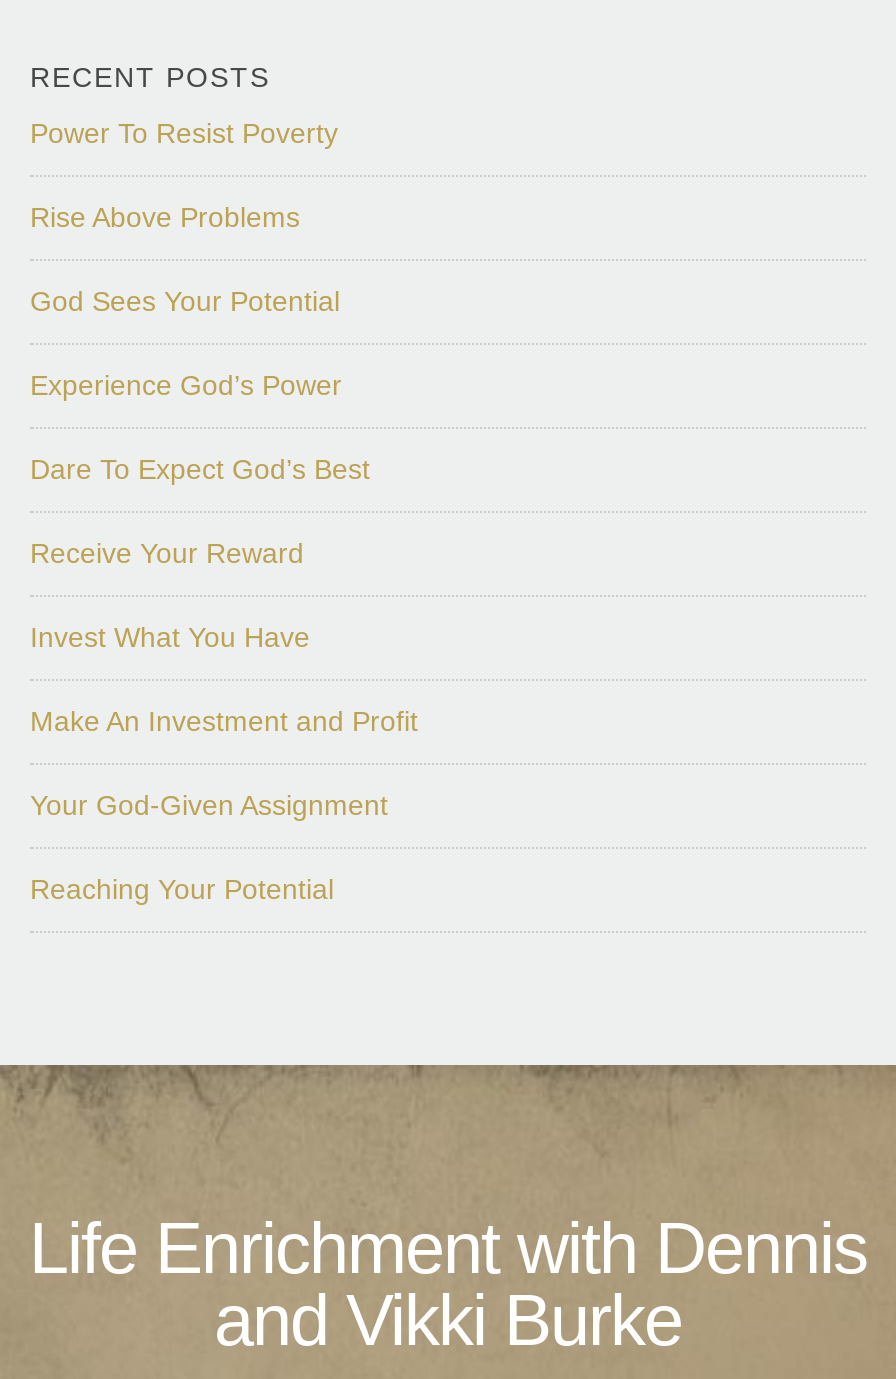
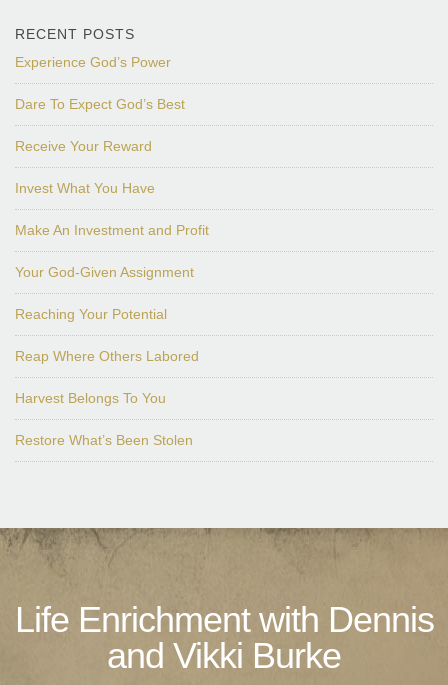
- Power To Resist Poverty
- Rise Above Problems
- God Sees Your Potential

moved up: Experience God’s Power | Dare To Expect God’s Best | Receive Your Reward | Invest What You Have | Make An Investment and Profit | Your God-Given Assignment | Reaching Your Potential

+ Reap Where Others Labored
+ Harvest Belongs To You
+ Restore What’s Been Stolen
